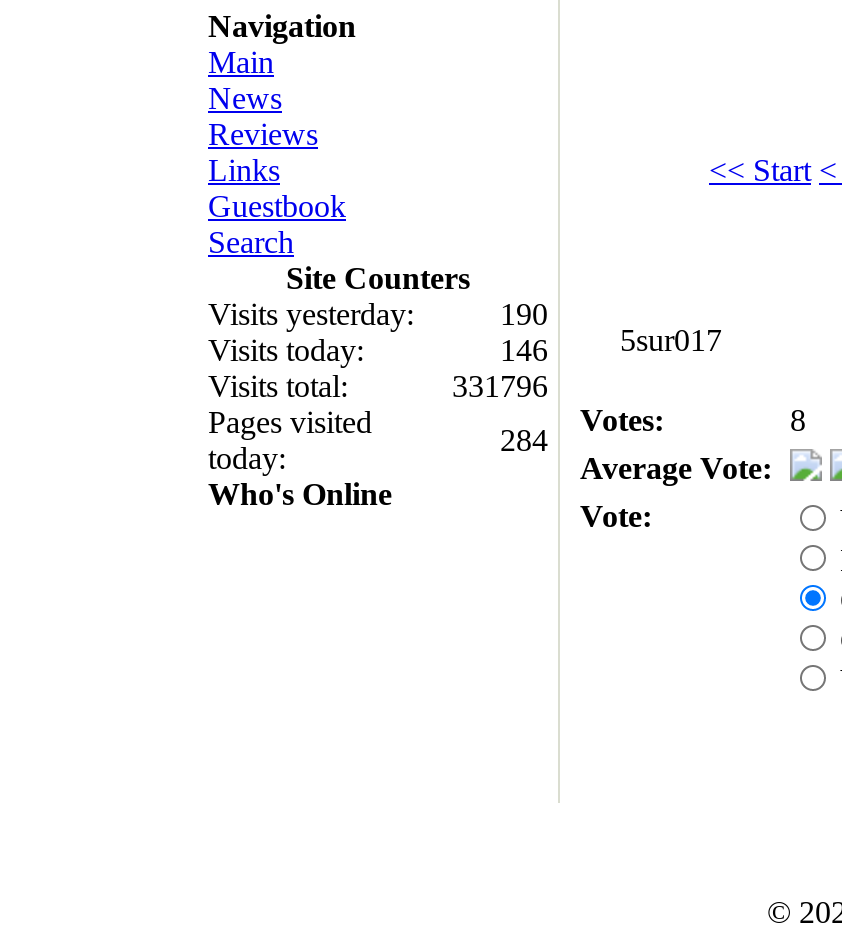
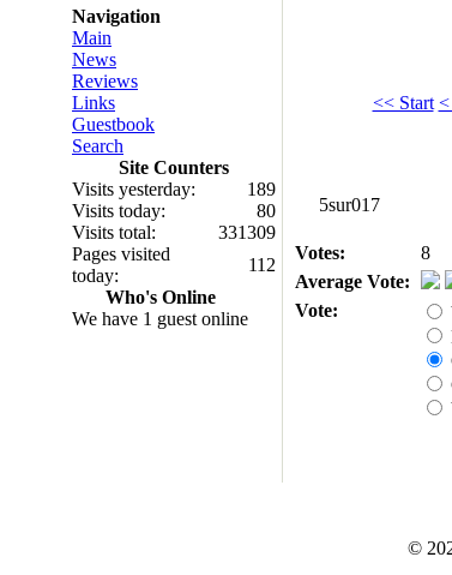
- 190
+ 189

- 146
+ 80

- 331796
+ 331309

- 284
+ 112

+ We have 1 guest online
